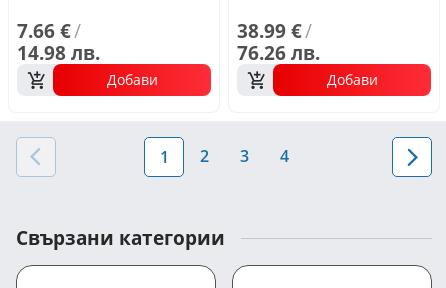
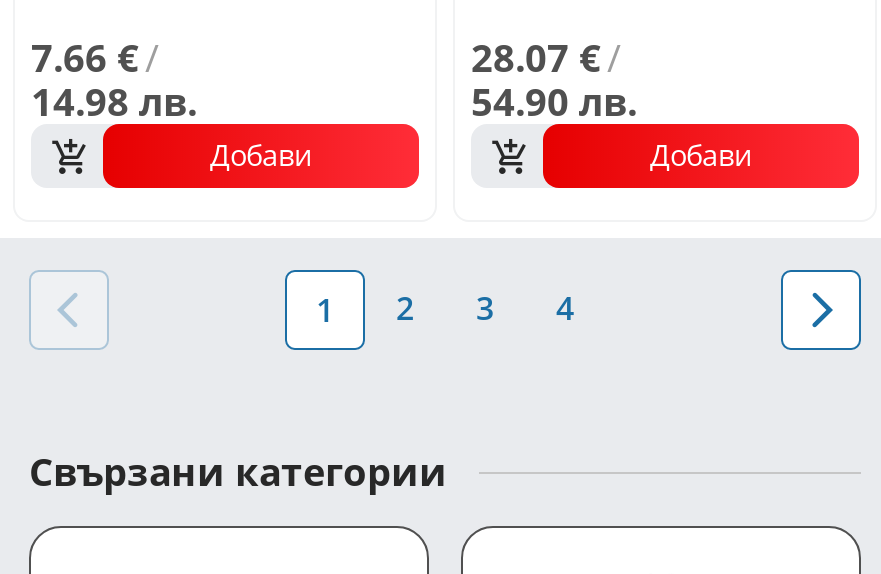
- 38.99 € /
+ 28.07 € /

- 76.26 лв.
+ 54.90 лв.
